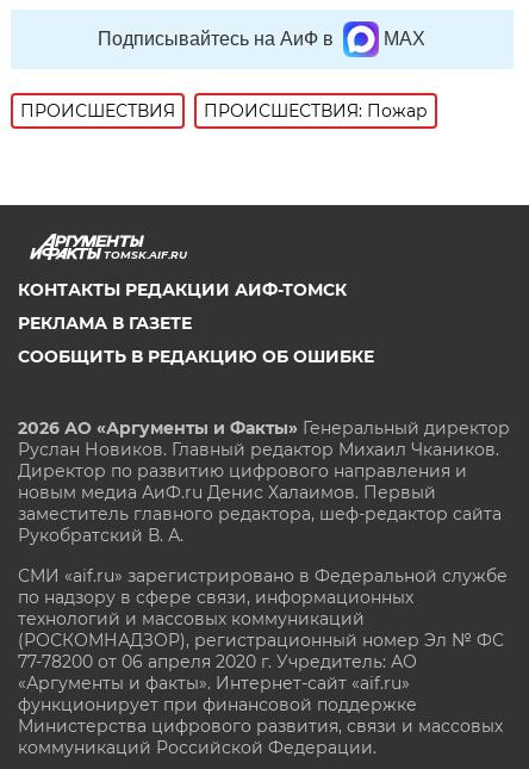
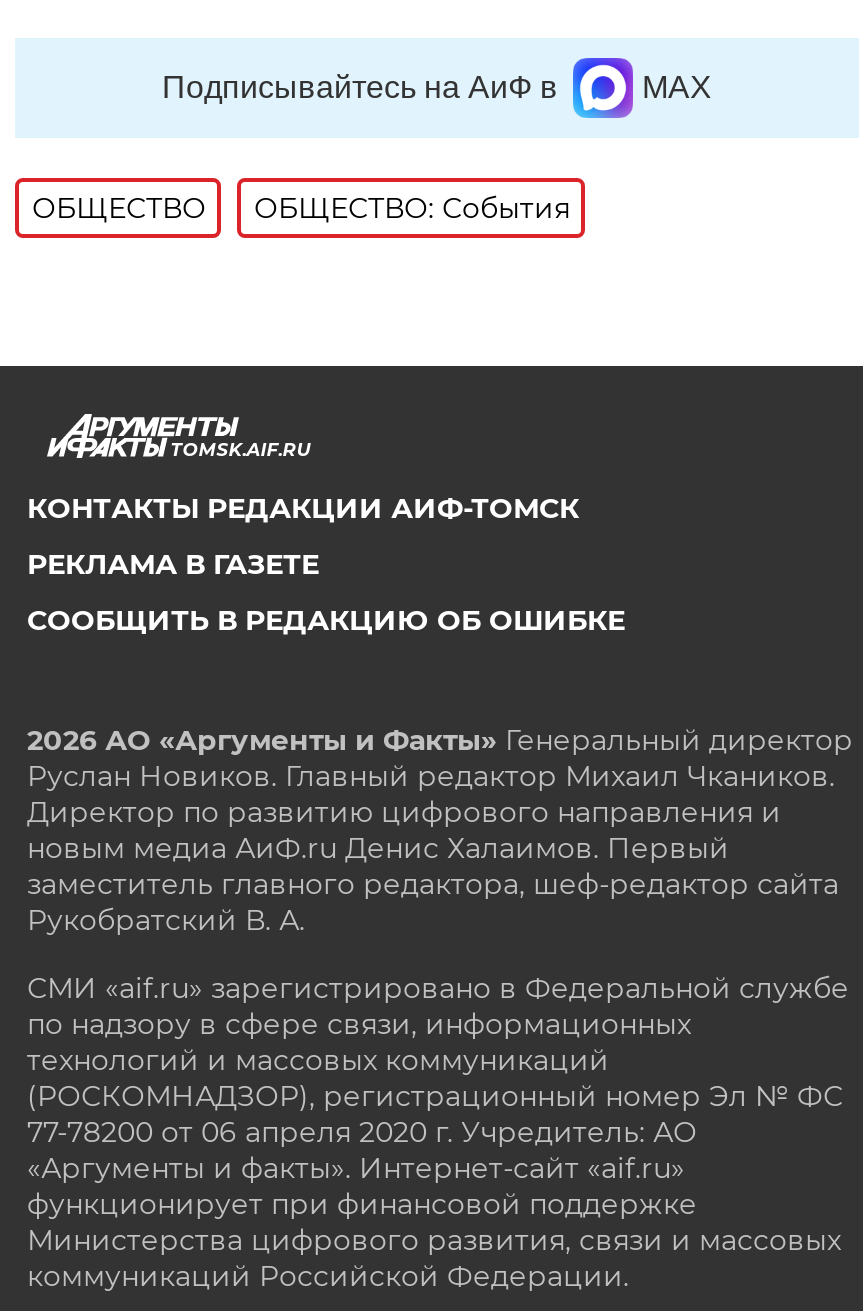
- ПРОИСШЕСТВИЯ
- ПРОИСШЕСТВИЯ: Пожар
+ ОБЩЕСТВО
+ ОБЩЕСТВО: События
